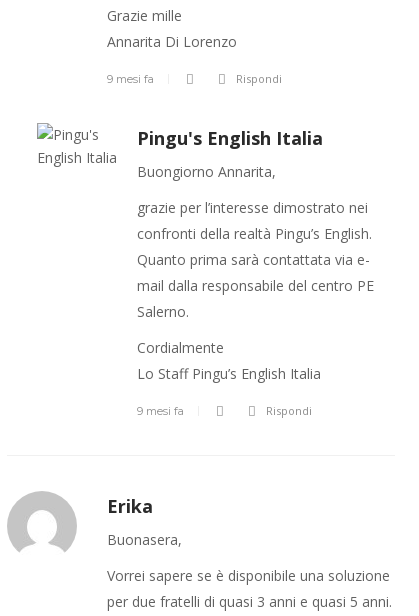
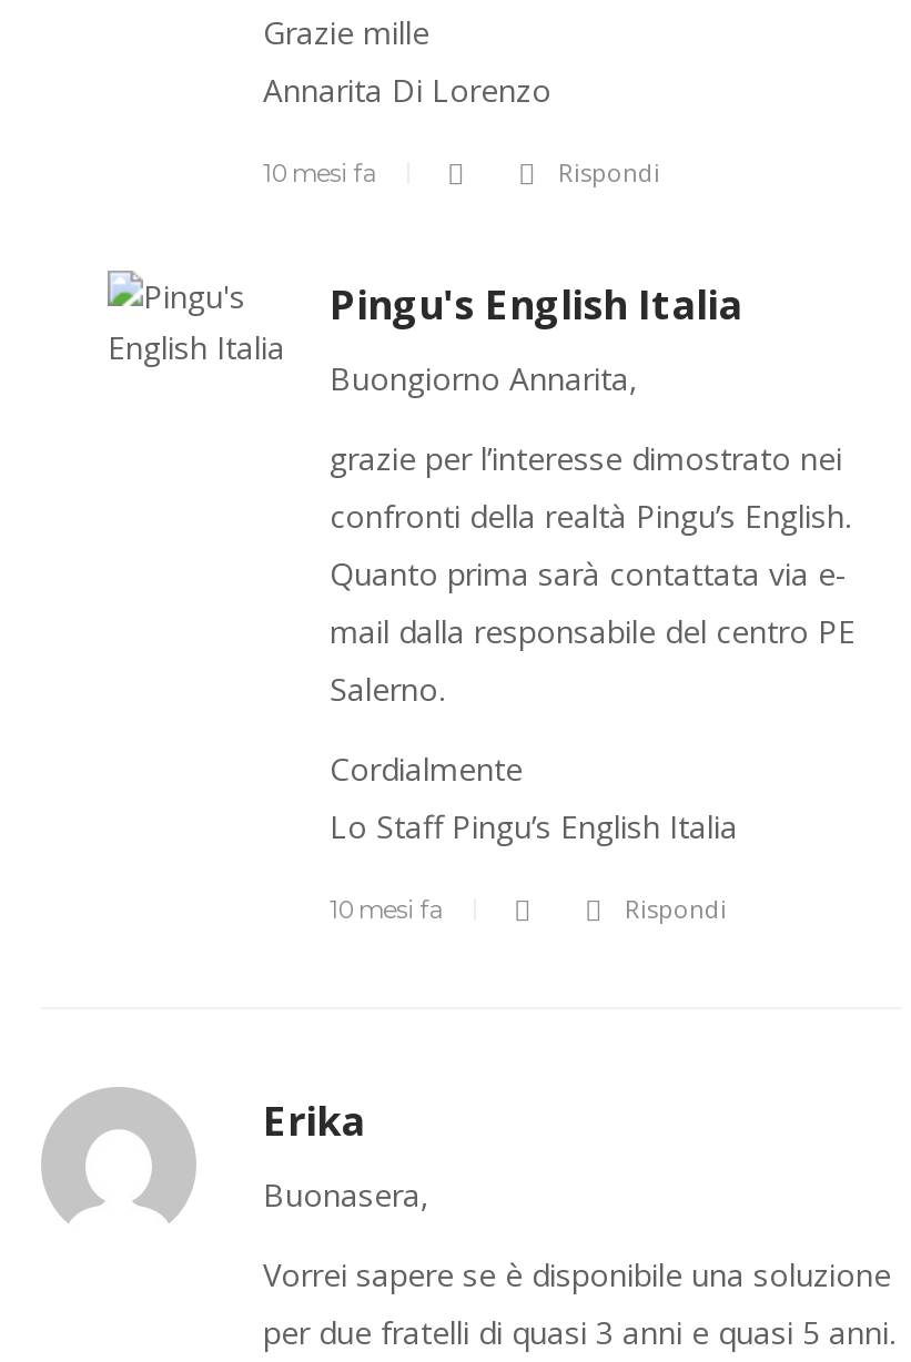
- 9 mesi fa
+ 10 mesi fa

- 9 mesi fa
+ 10 mesi fa
